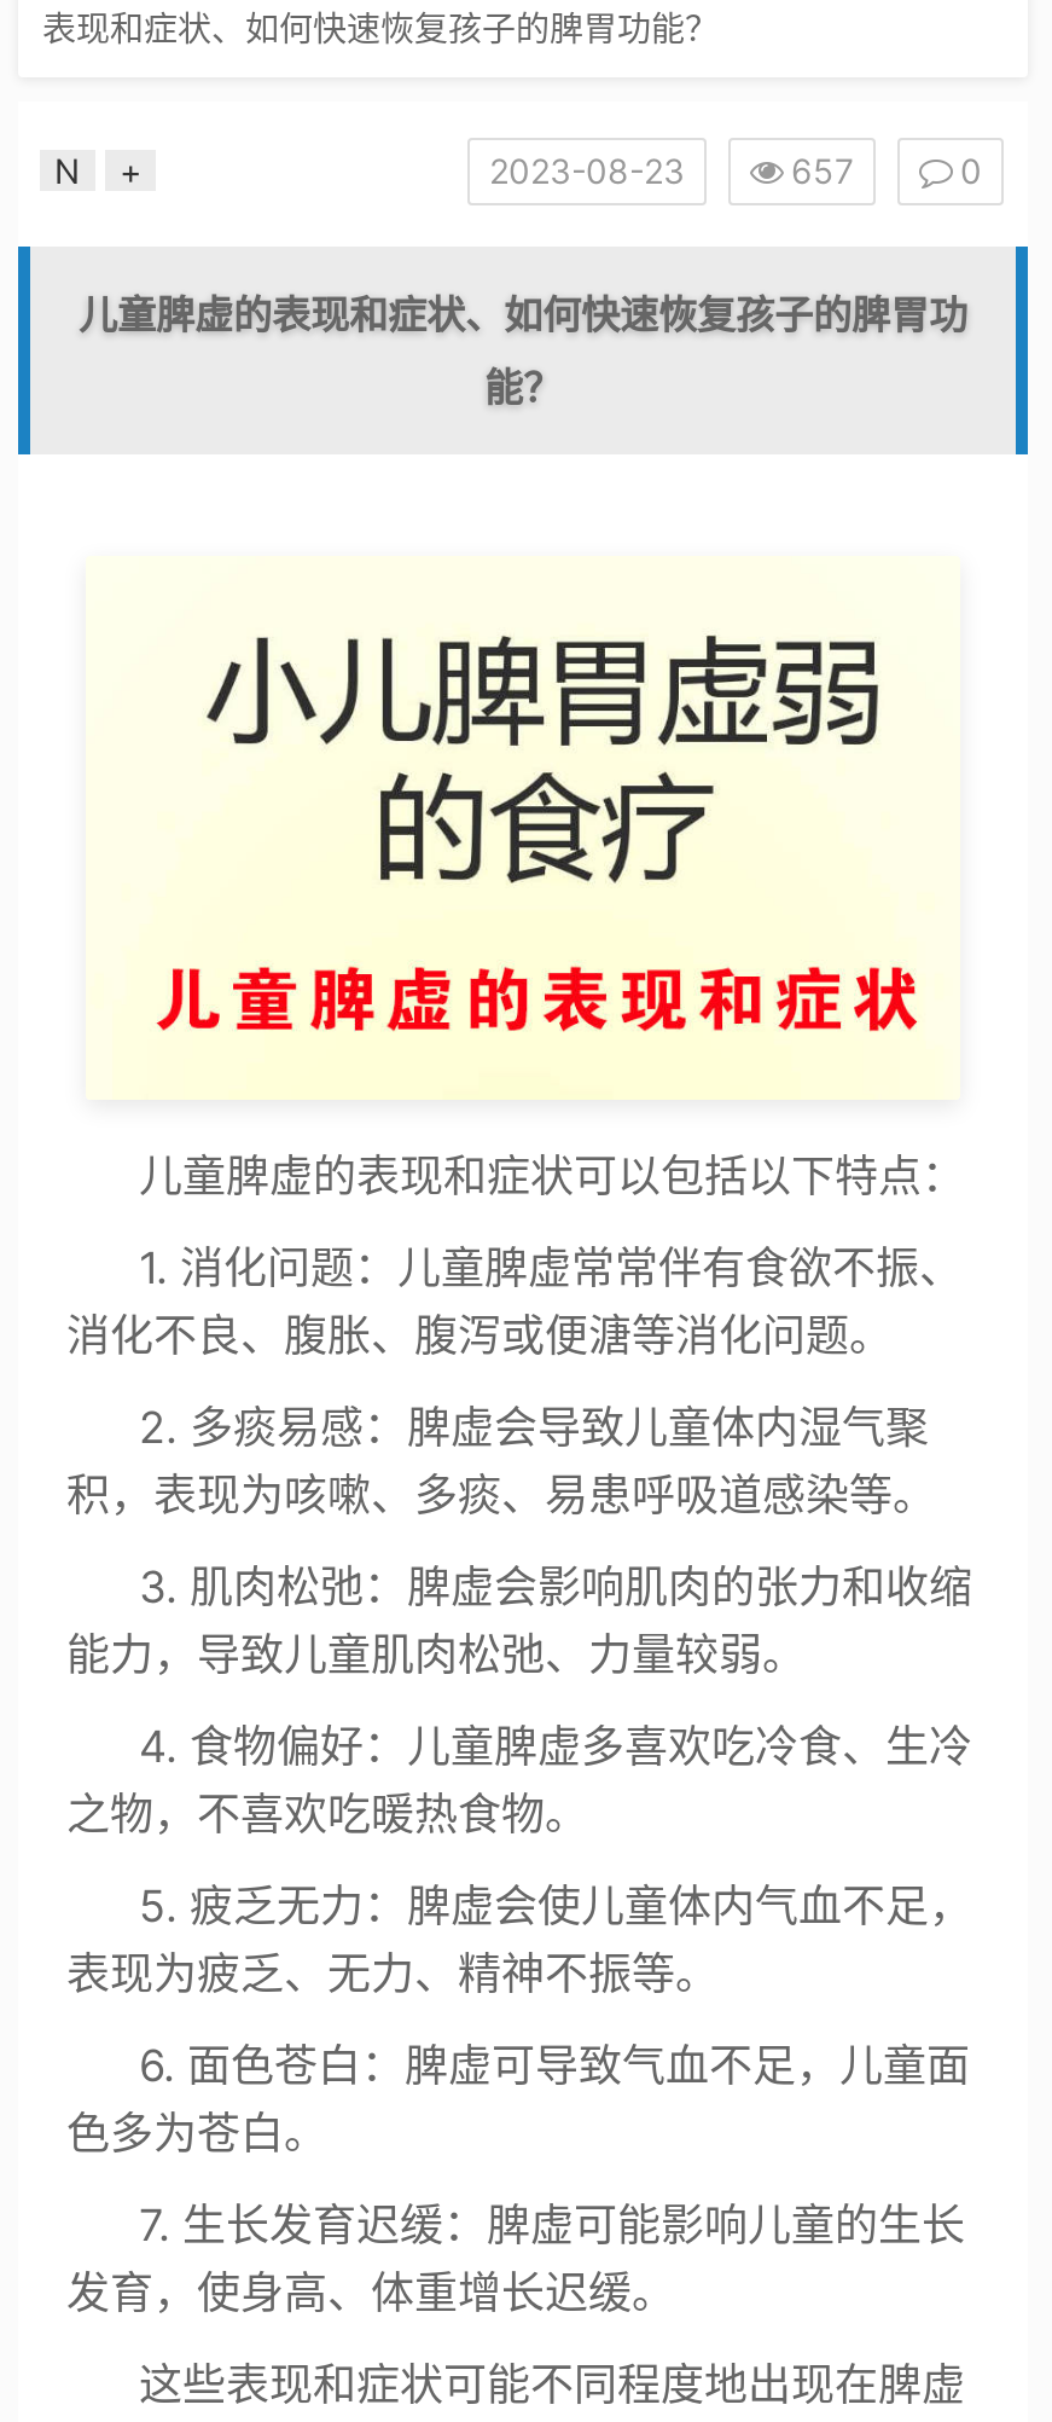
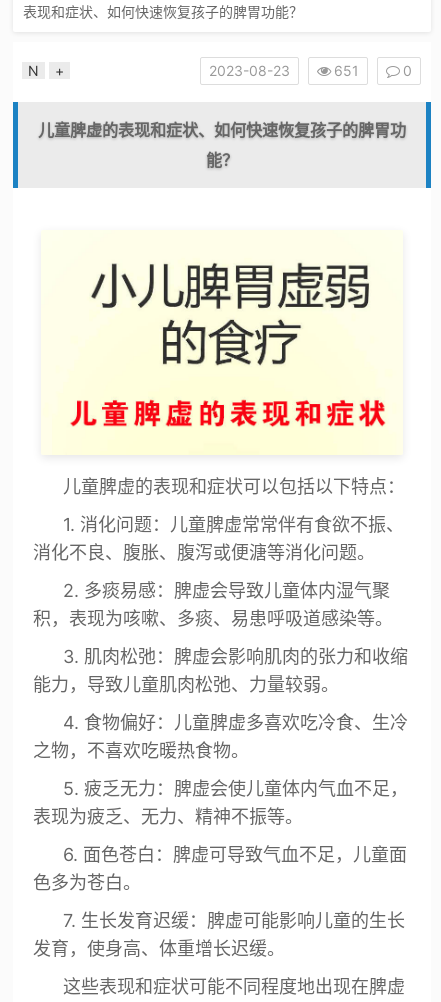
- 657
+ 651
